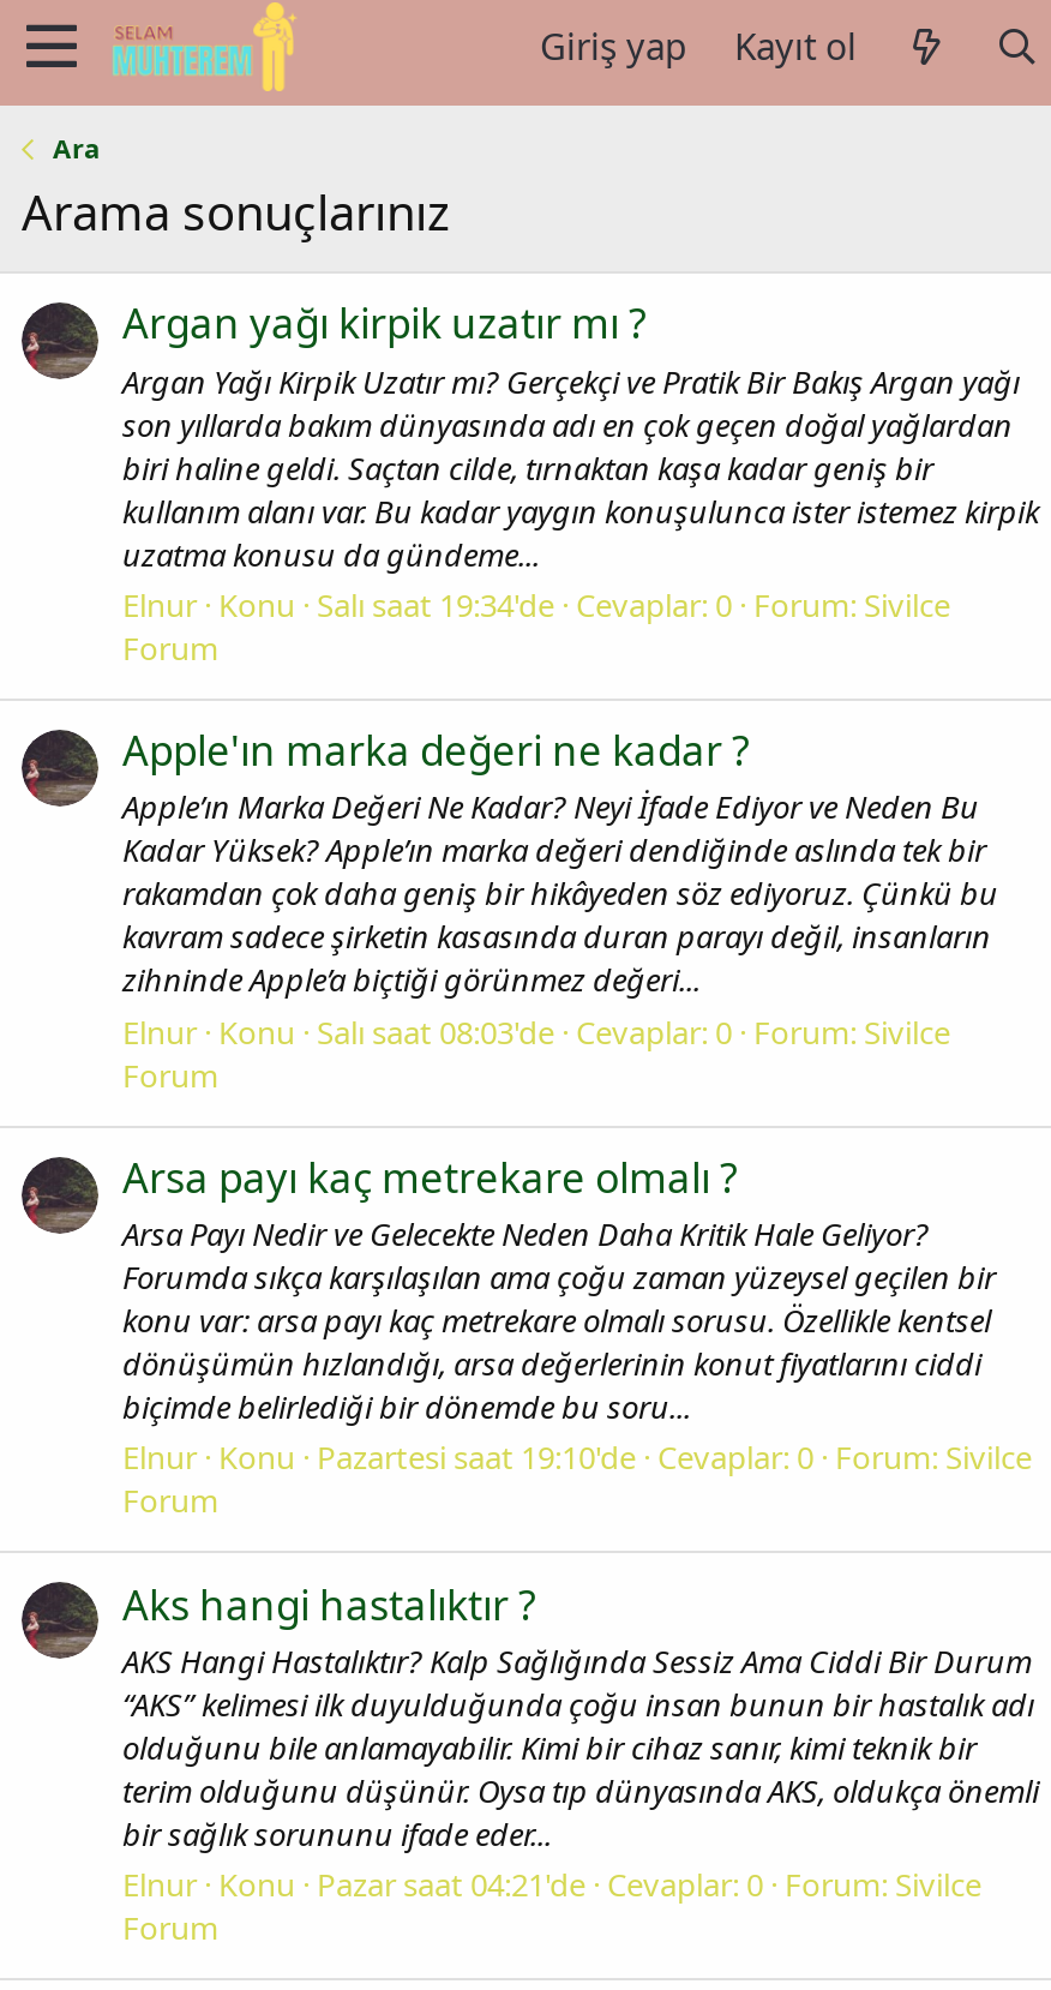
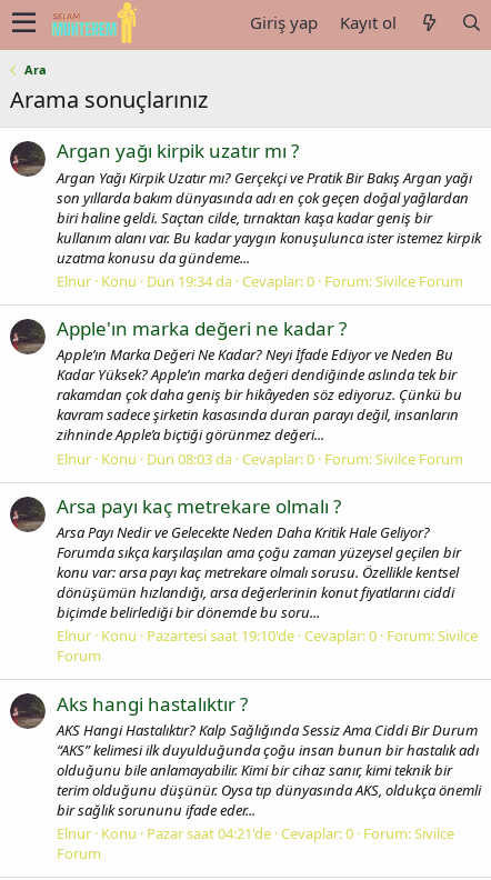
- Elnur Konu Salı saat 19:34'de Cevaplar: 0 Forum: Sivilce
- Forum
+ Elnur Konu Dün 19:34 da Cevaplar: 0 Forum: Sivilce Forum

- Elnur Konu Salı saat 08:03'de Cevaplar: 0 Forum: Sivilce
- Forum
+ Elnur Konu Dün 08:03 da Cevaplar: 0 Forum: Sivilce Forum
